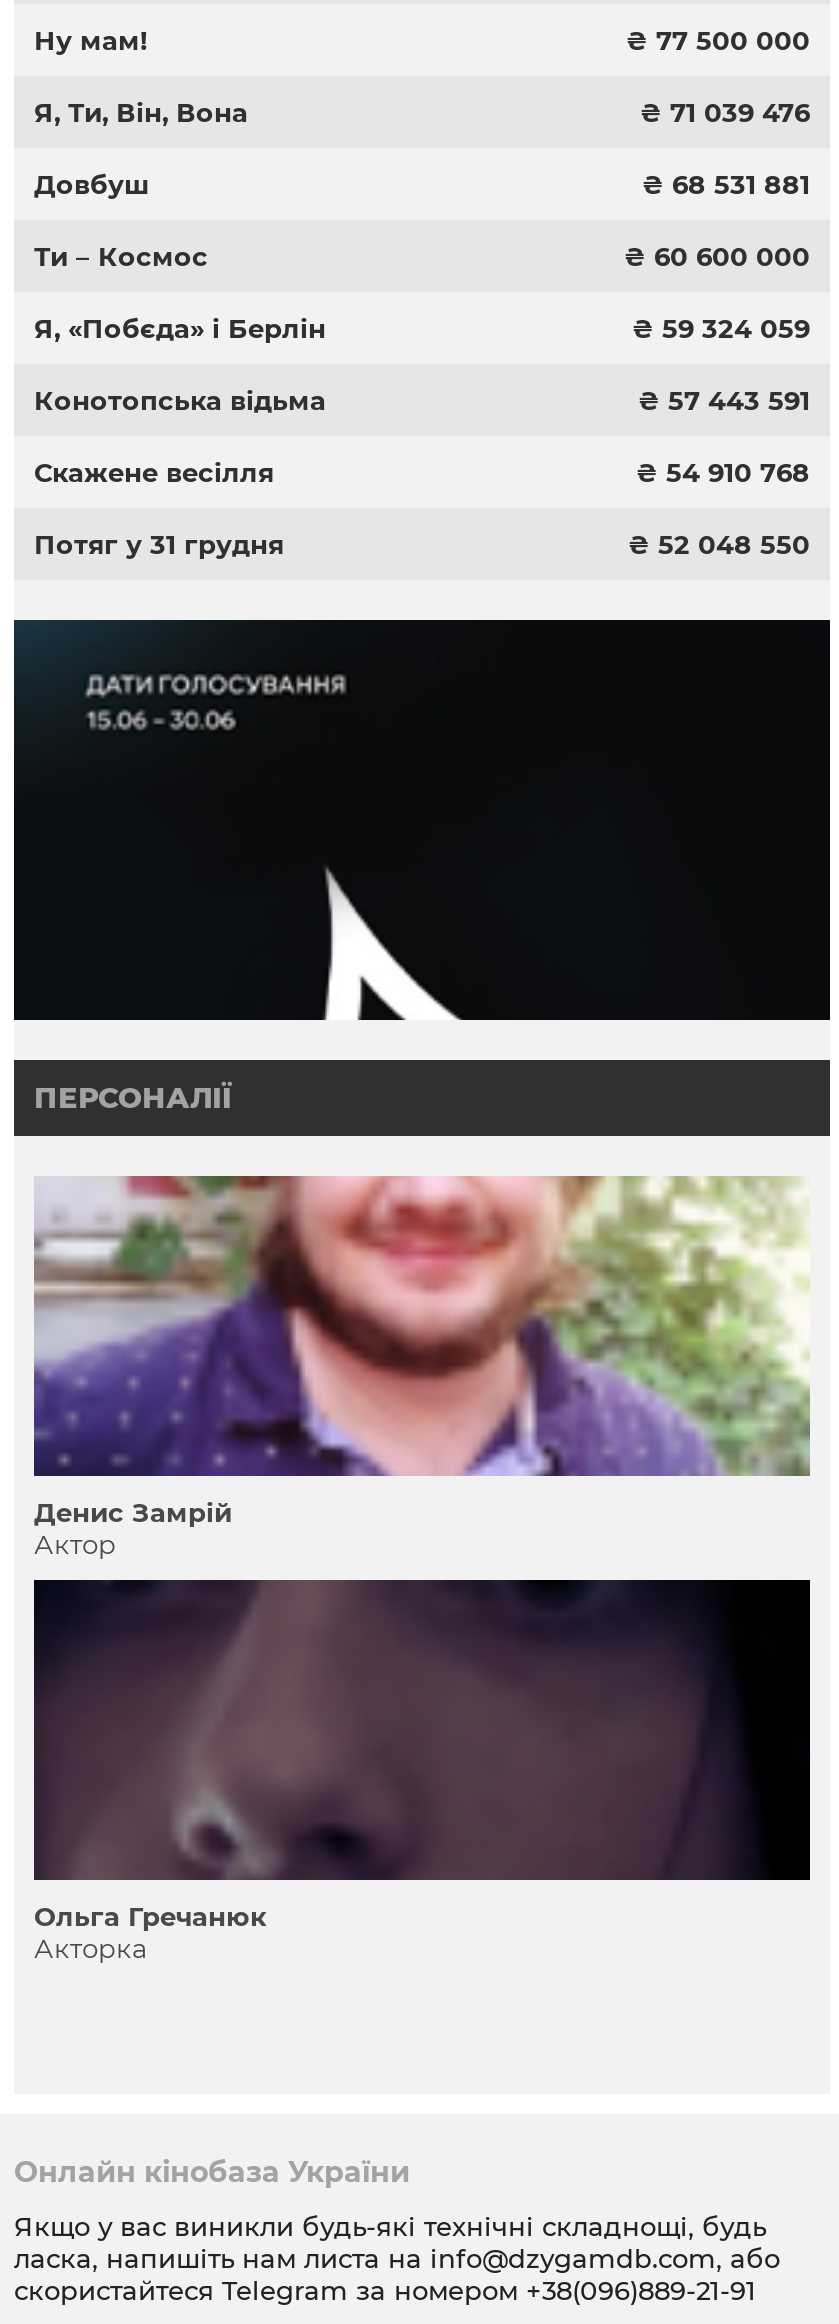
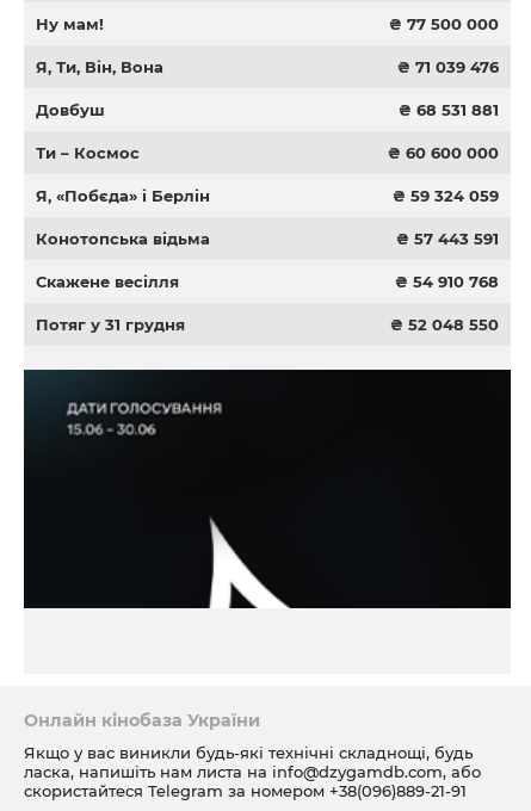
- ПЕРСОНАЛІЇ

- [image]
- Денис Замрій
- Актор

- [image]
- Ольга Гречанюк
- Акторка
